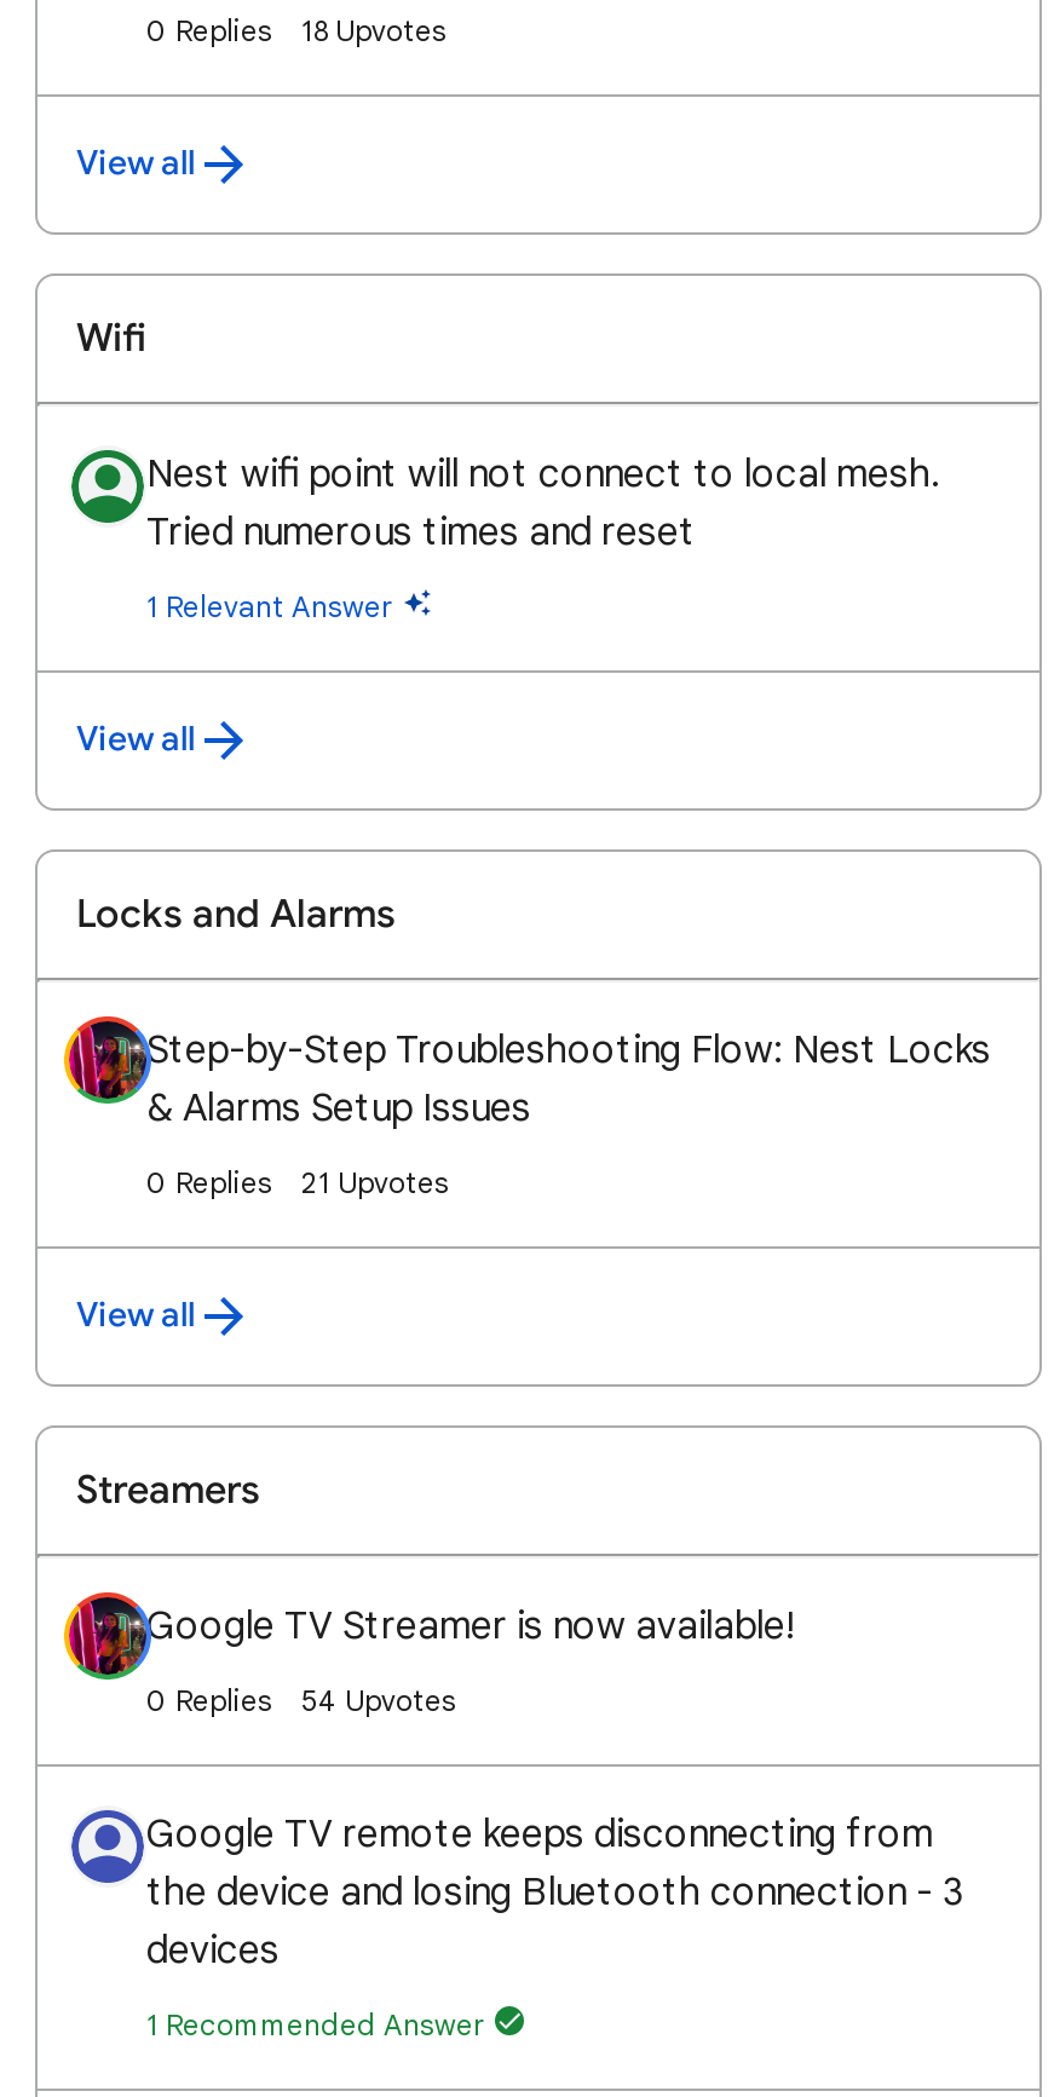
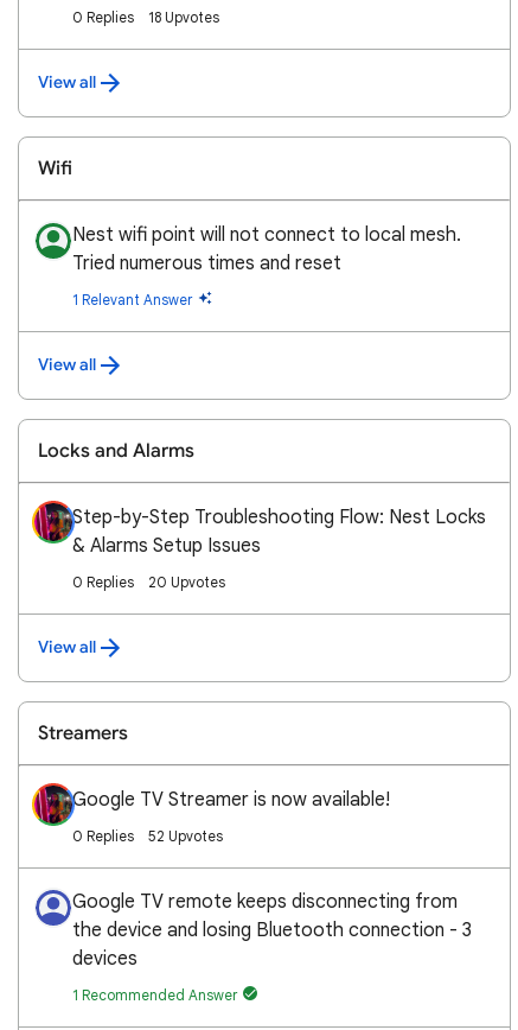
- 21 Upvotes
+ 20 Upvotes

- 54 Upvotes
+ 52 Upvotes
